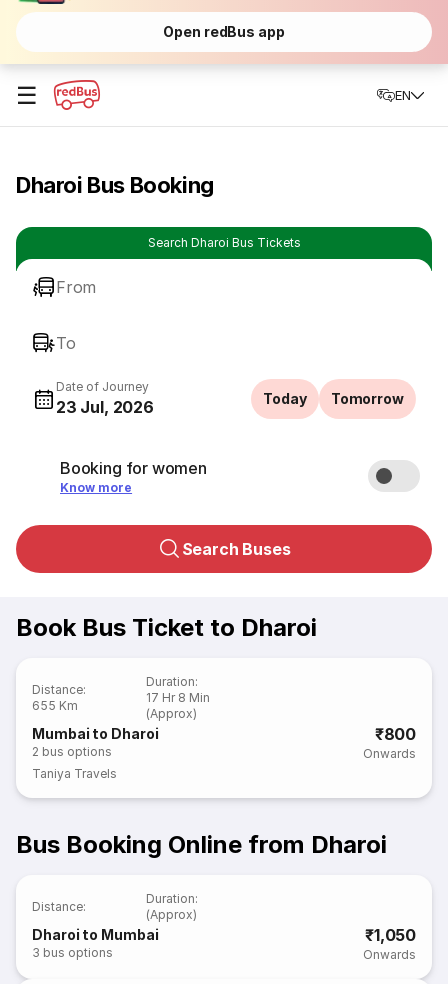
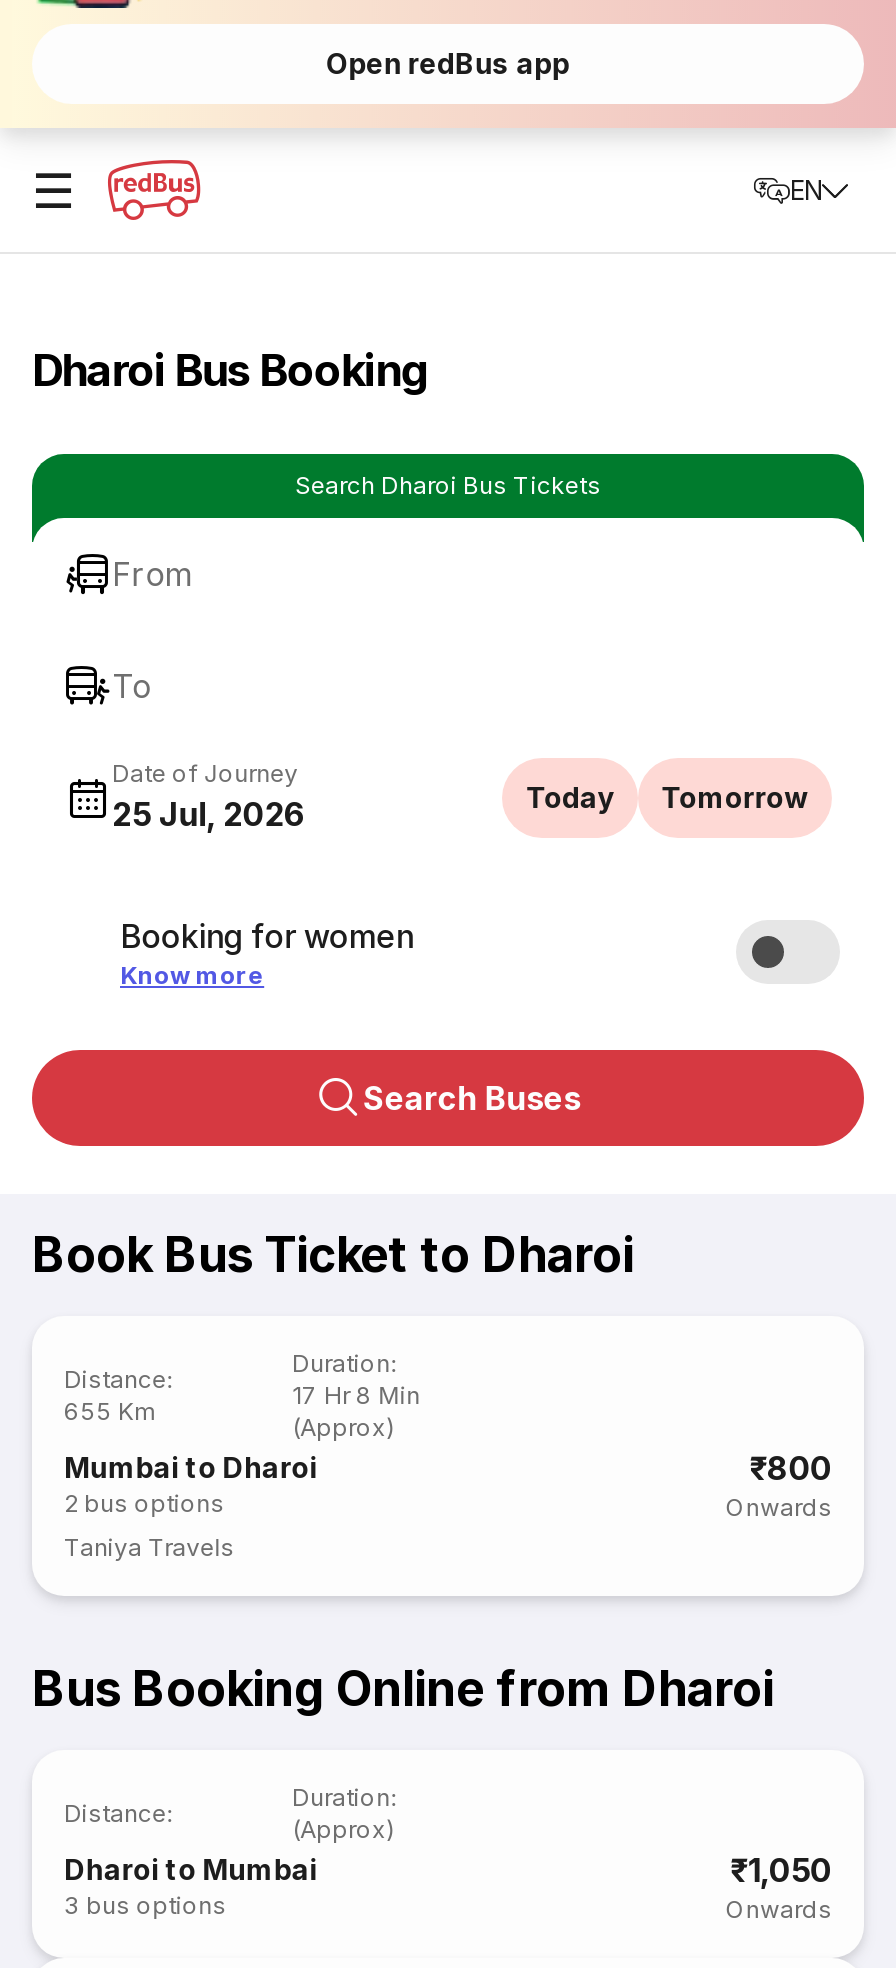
- 23 Jul, 2026
+ 25 Jul, 2026
